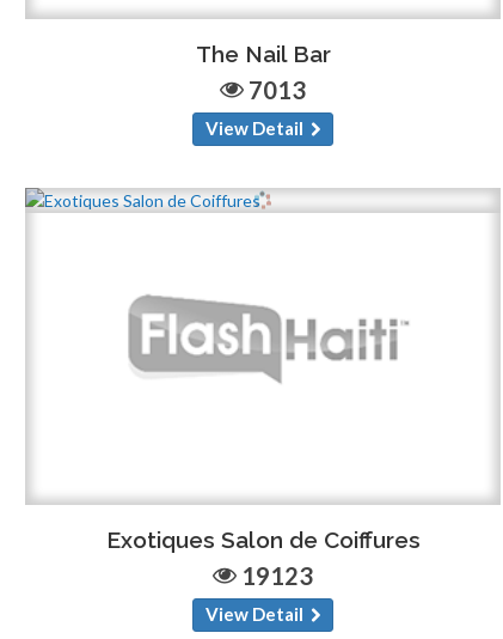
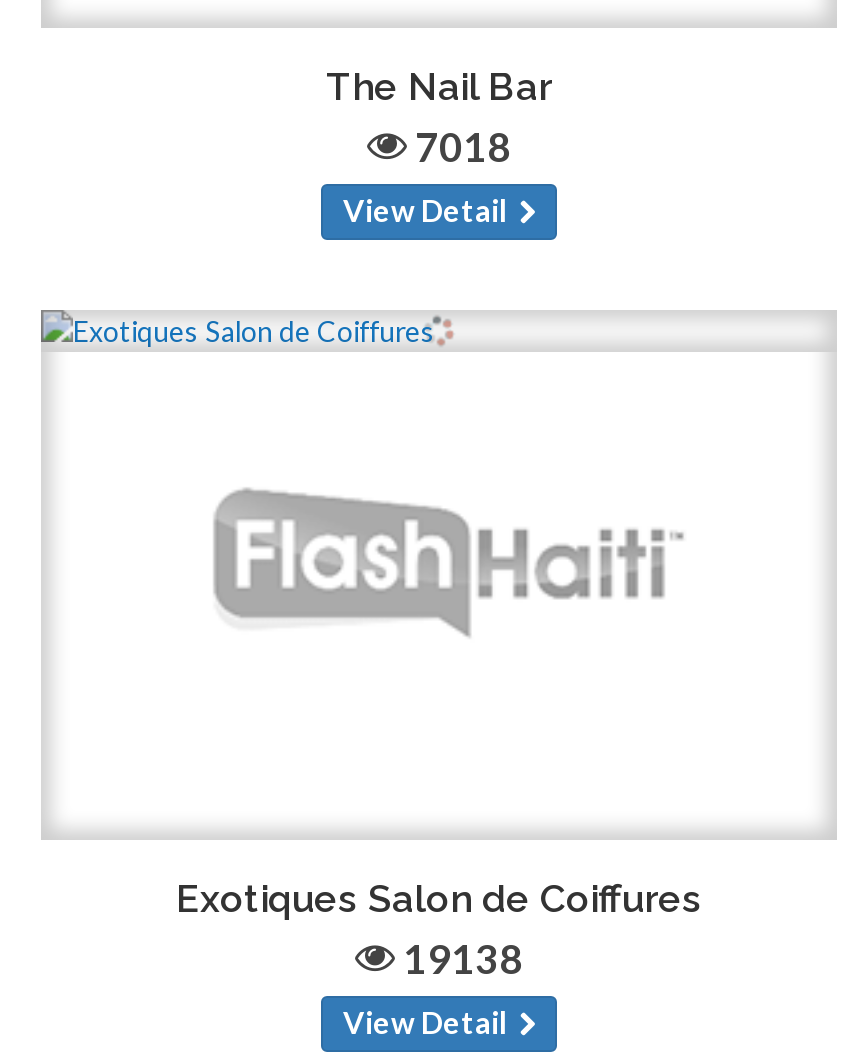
- 7013
+ 7018

- 19123
+ 19138
